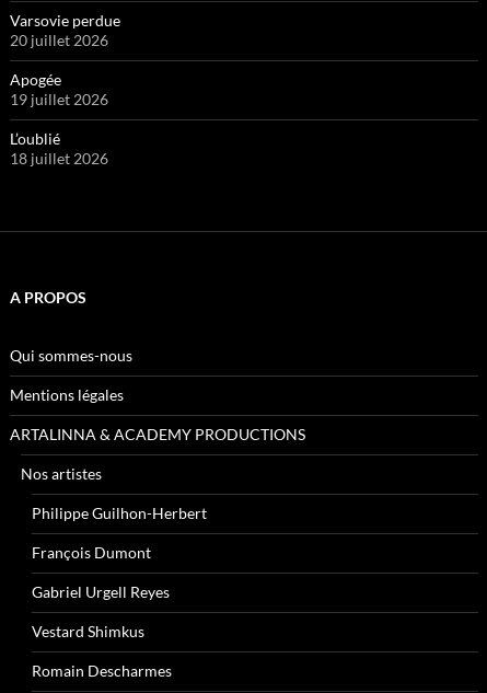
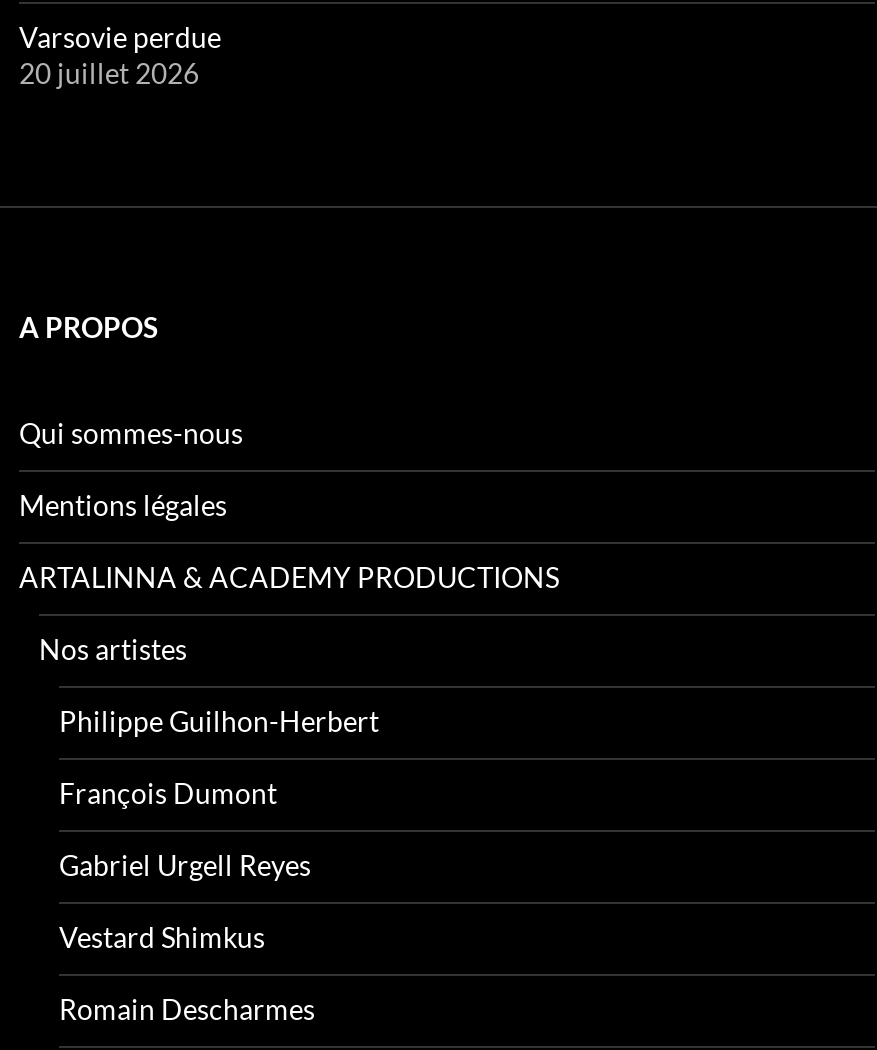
- Apogée
- 19 juillet 2026
- L’oublié
- 18 juillet 2026
